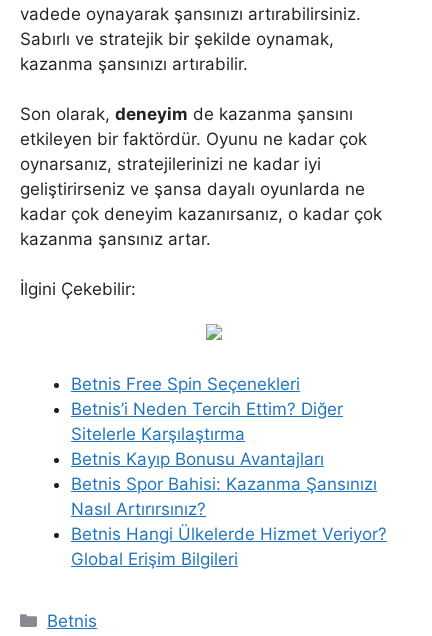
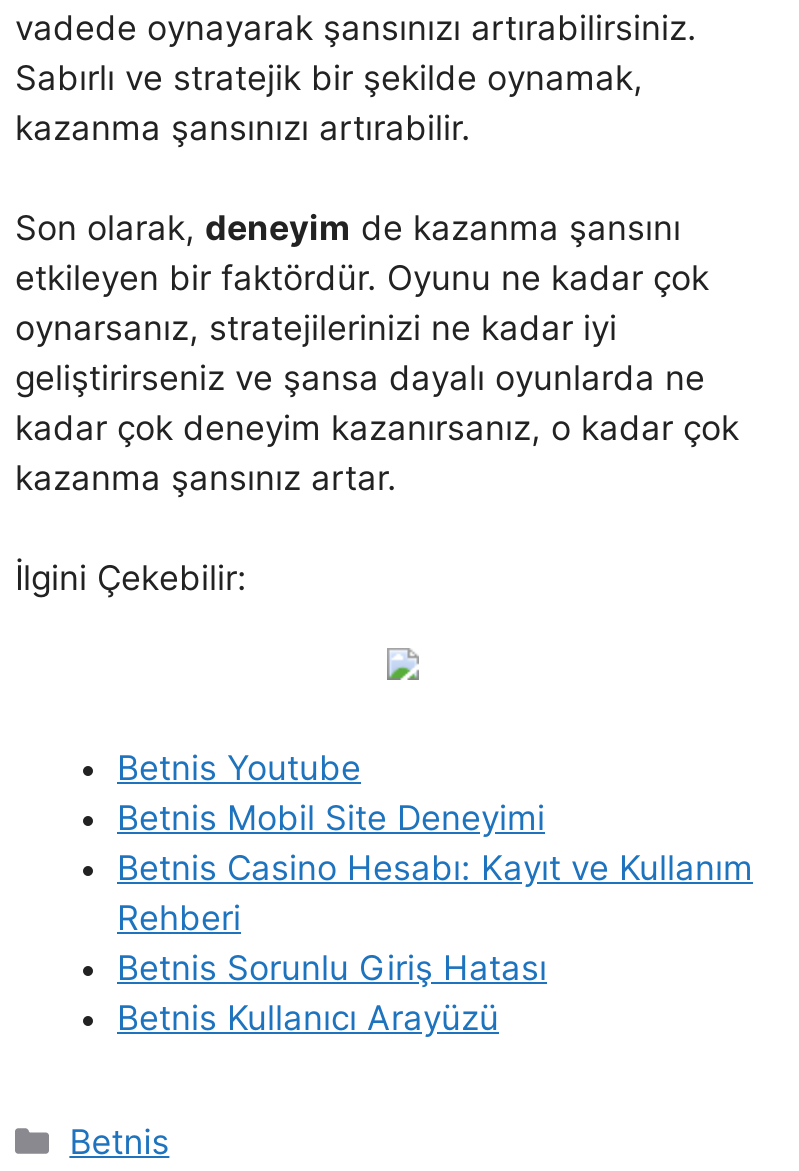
- Betnis Free Spin Seçenekleri
- Betnis’i Neden Tercih Ettim? Diğer
- Sitelerle Karşılaştırma
- Betnis Kayıp Bonusu Avantajları
- Betnis Spor Bahisi: Kazanma Şansınızı
- Nasıl Artırırsınız?
- Betnis Hangi Ülkelerde Hizmet Veriyor?
- Global Erişim Bilgileri
+ Betnis Youtube
+ Betnis Mobil Site Deneyimi
+ Betnis Casino Hesabı: Kayıt ve Kullanım
+ Rehberi
+ Betnis Sorunlu Giriş Hatası
+ Betnis Kullanıcı Arayüzü
